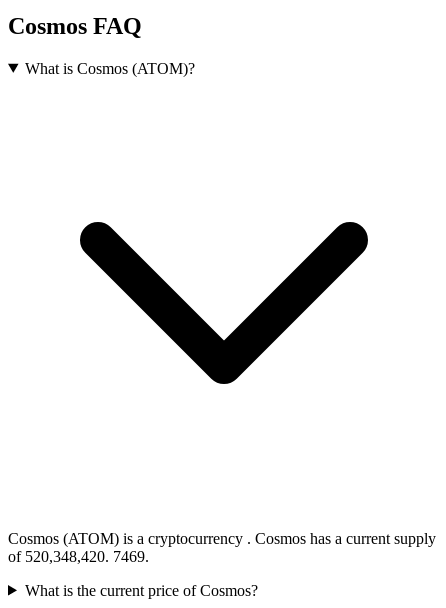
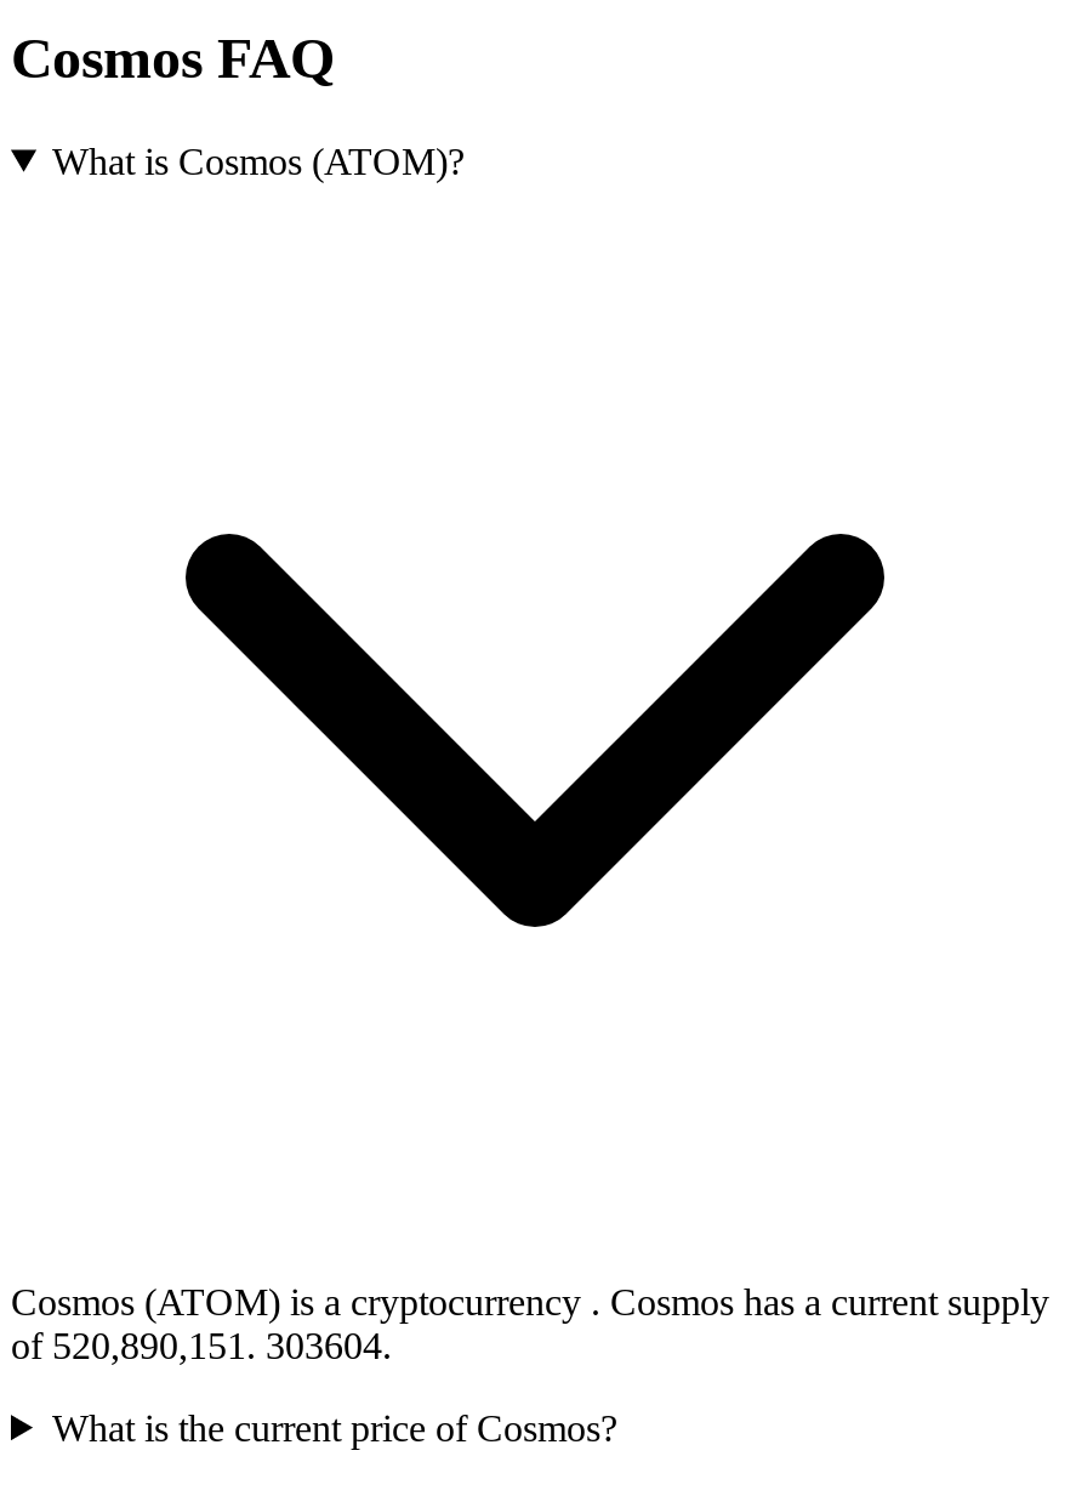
- of 520,348,420. 7469.
+ of 520,890,151. 303604.
